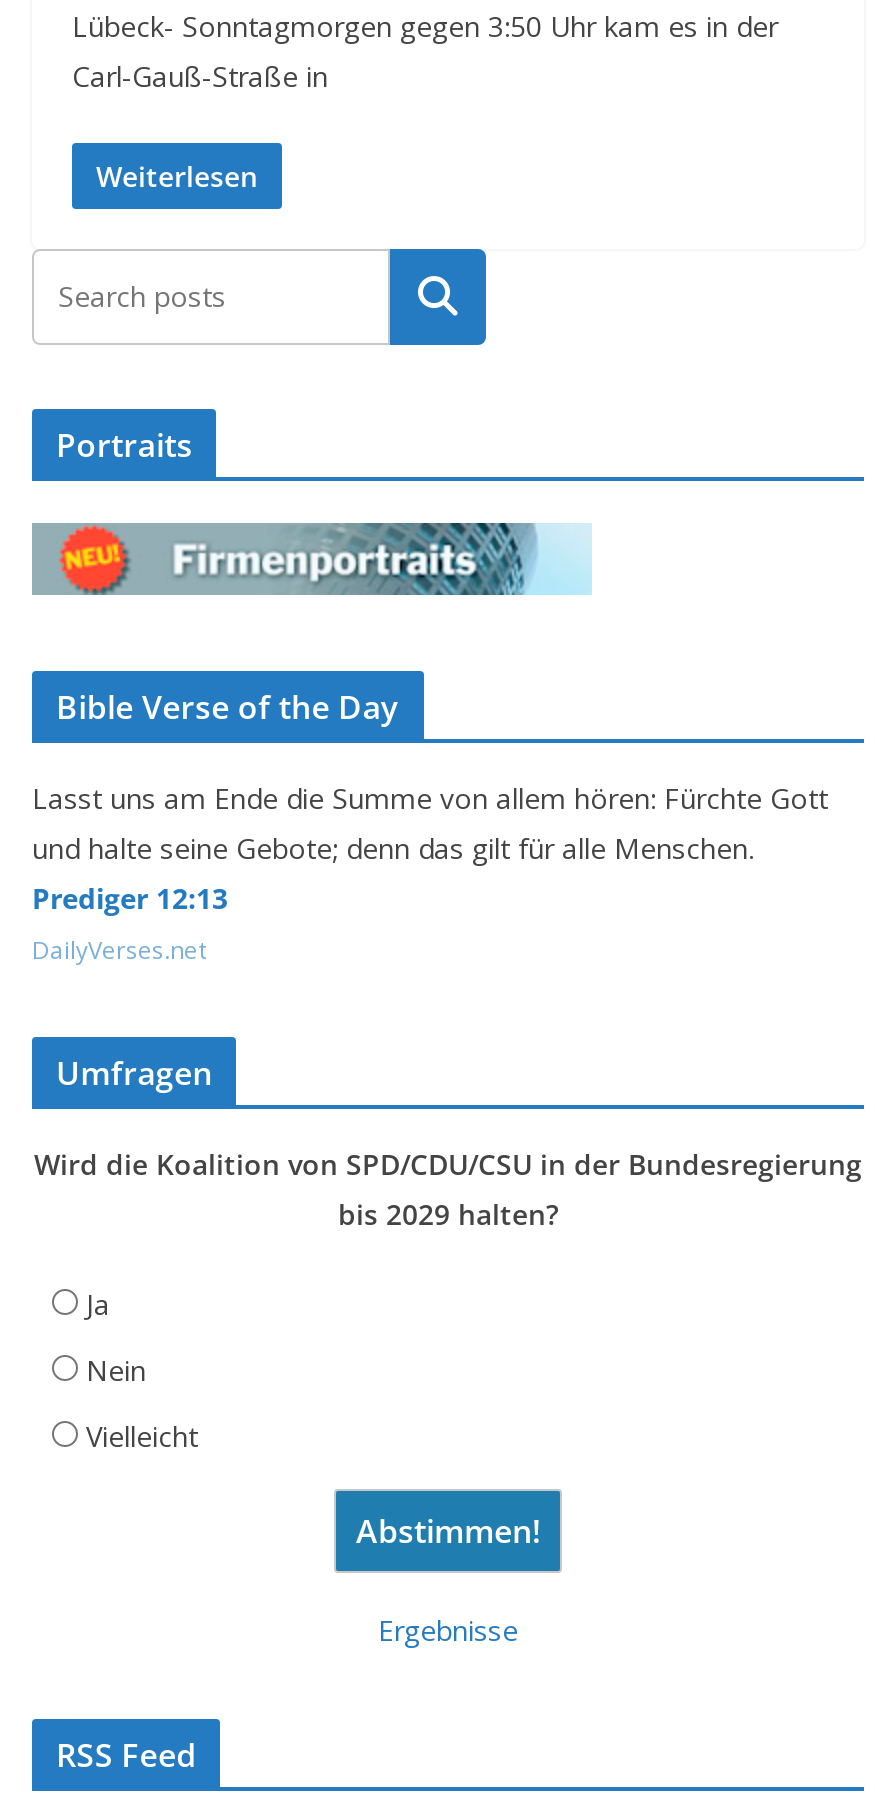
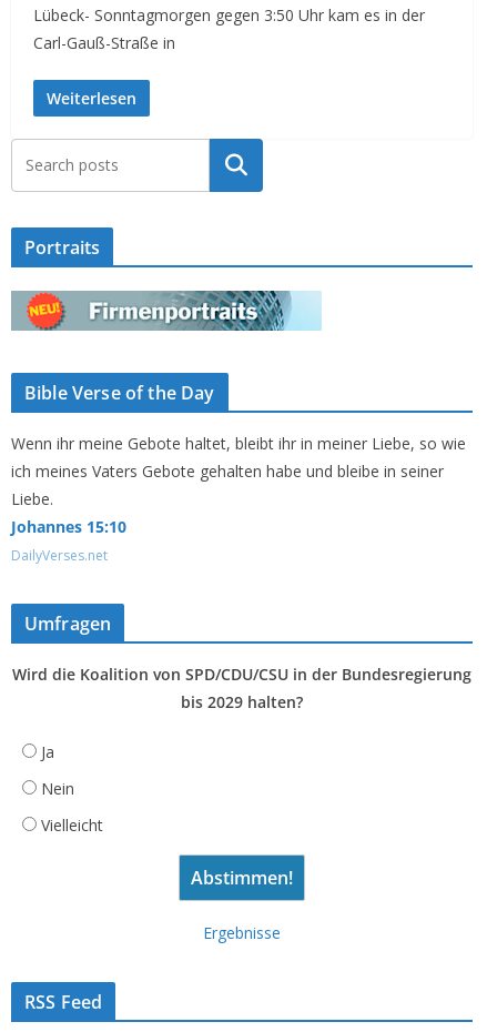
- Lasst uns am Ende die Summe von allem hören: Fürchte Gott
- und halte seine Gebote; denn das gilt für alle Menschen.
- Prediger 12:13
+ Wenn ihr meine Gebote haltet, bleibt ihr in meiner Liebe, so wie
+ ich meines Vaters Gebote gehalten habe und bleibe in seiner
+ Liebe.
+ Johannes 15:10
